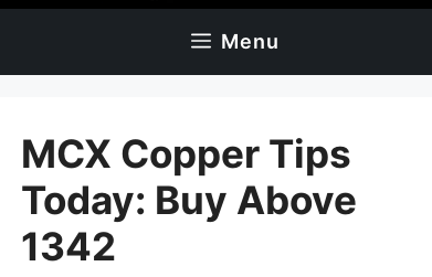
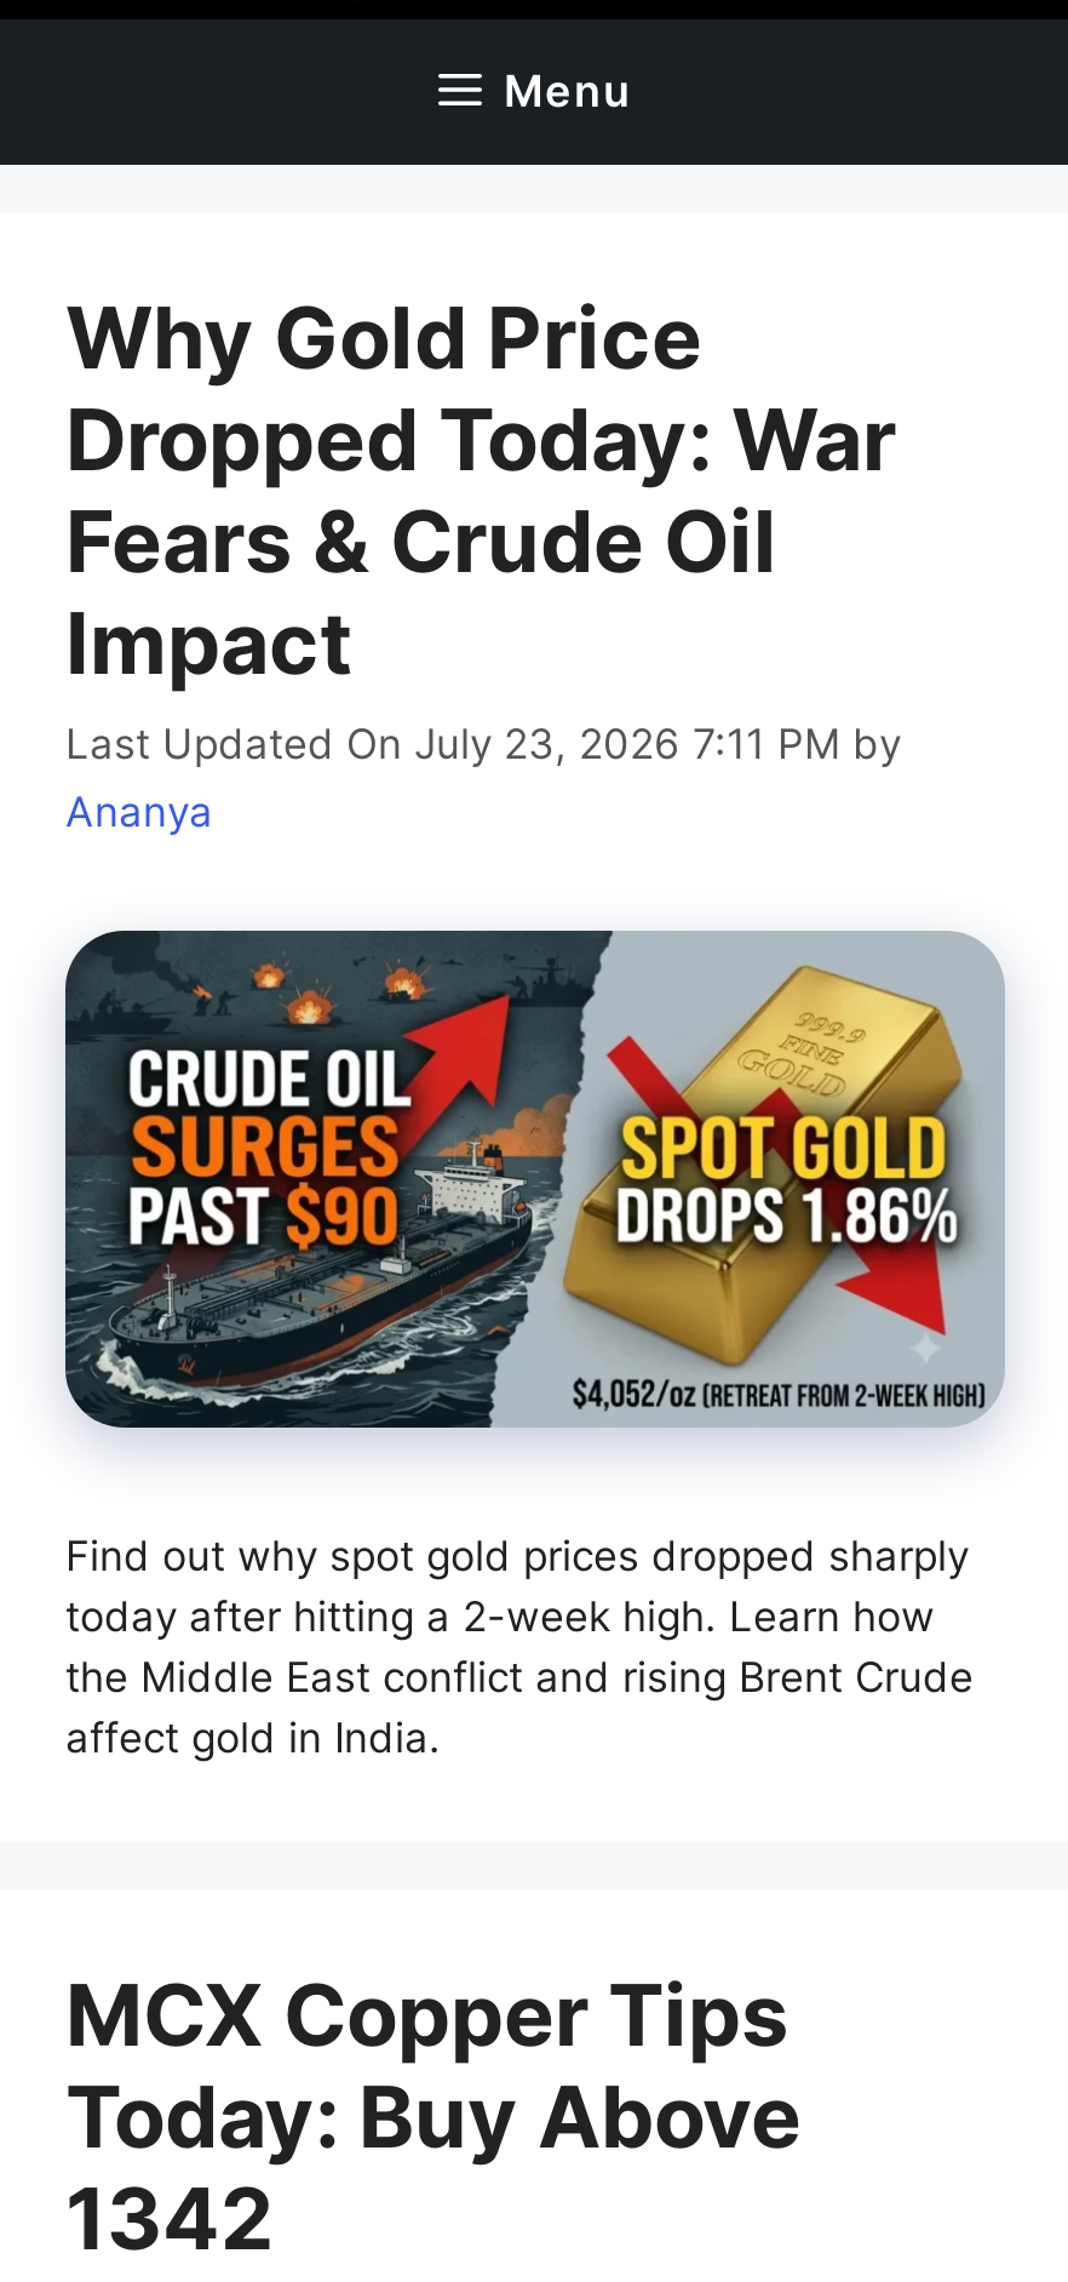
+ [image]
+ Find out why spot gold prices dropped sharply
+ today after hitting a 2-week high. Learn how
+ the Middle East conflict and rising Brent Crude
+ affect gold in India.

+ Why Gold Price
+ Dropped Today: War
+ Fears & Crude Oil
+ Impact
+ Last Updated On July 23, 2026 7:11 PM by
+ Ananya
